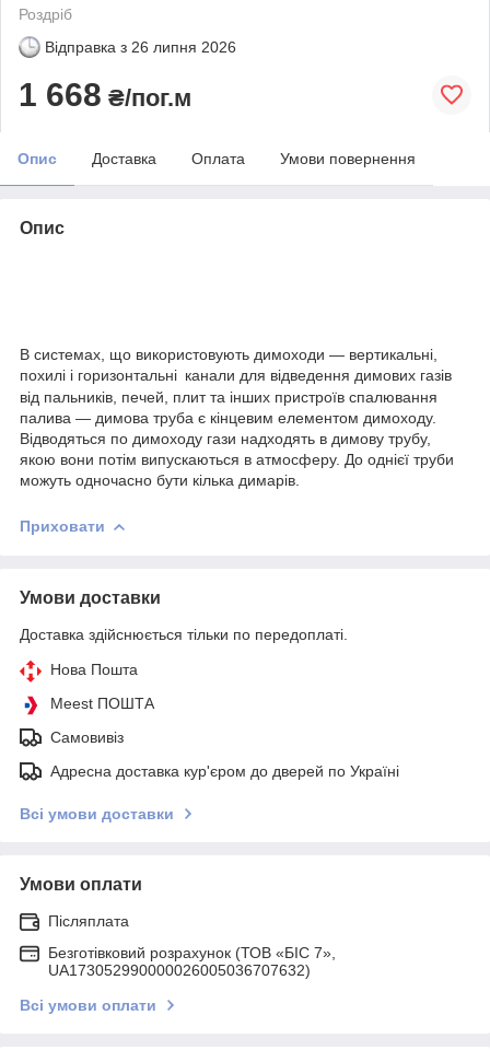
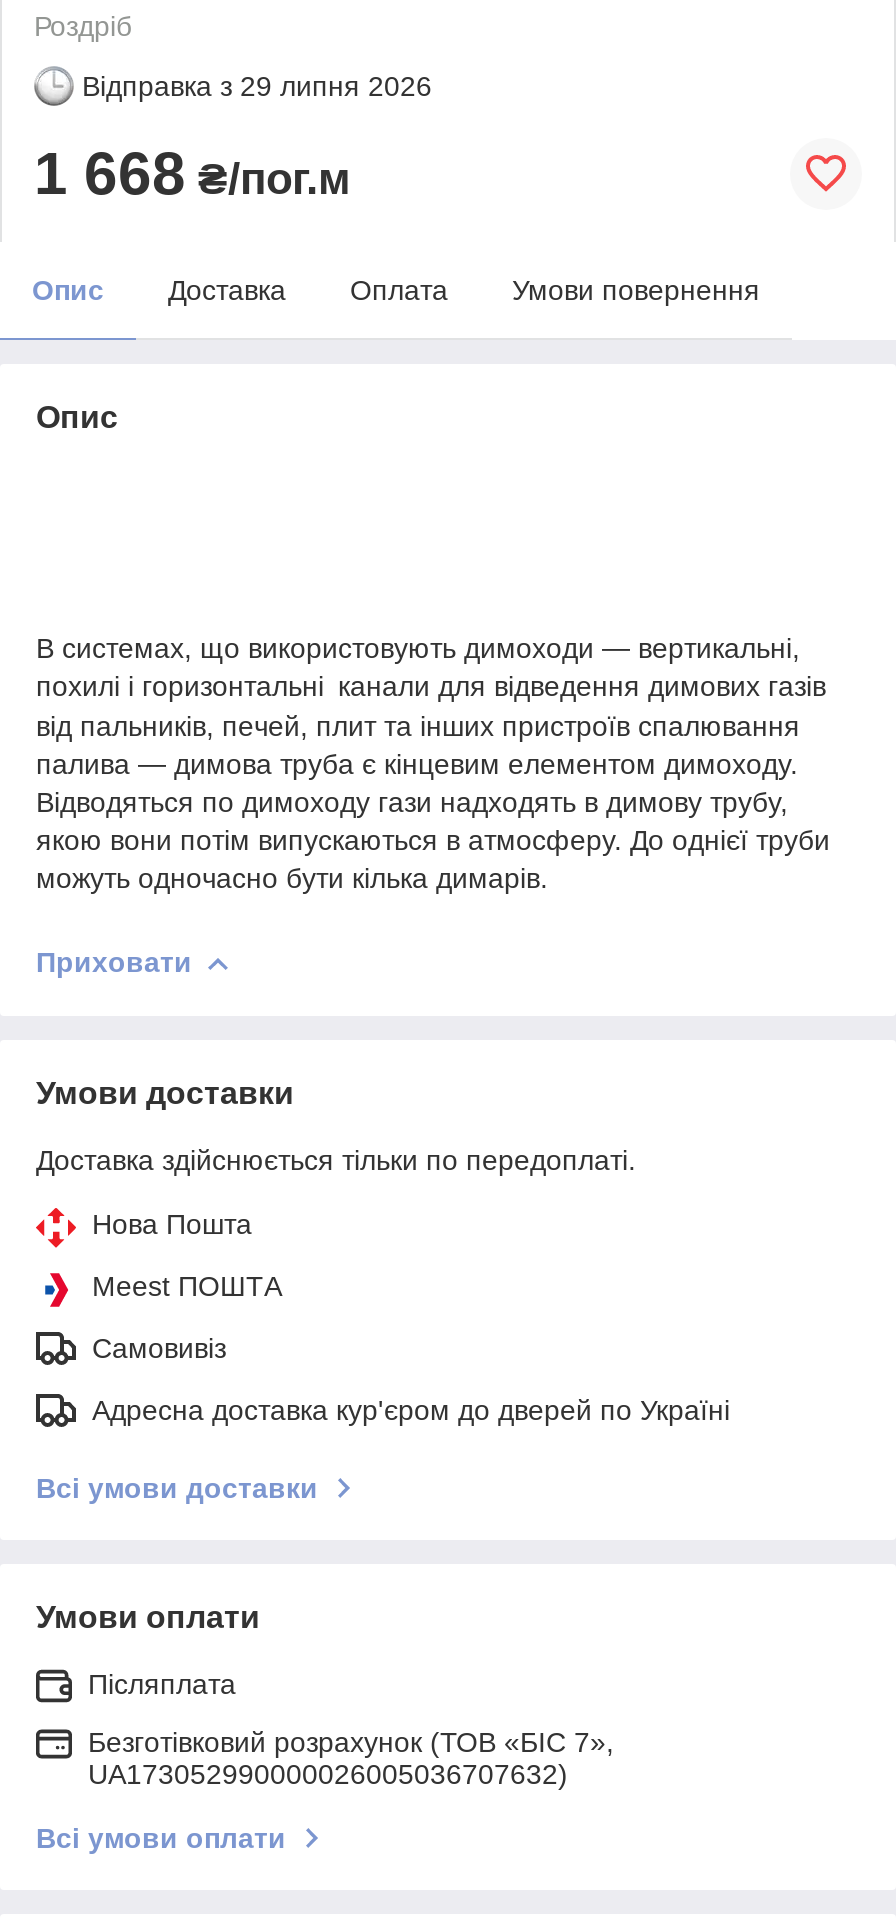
- Відправка з 26 липня 2026
+ Відправка з 29 липня 2026
